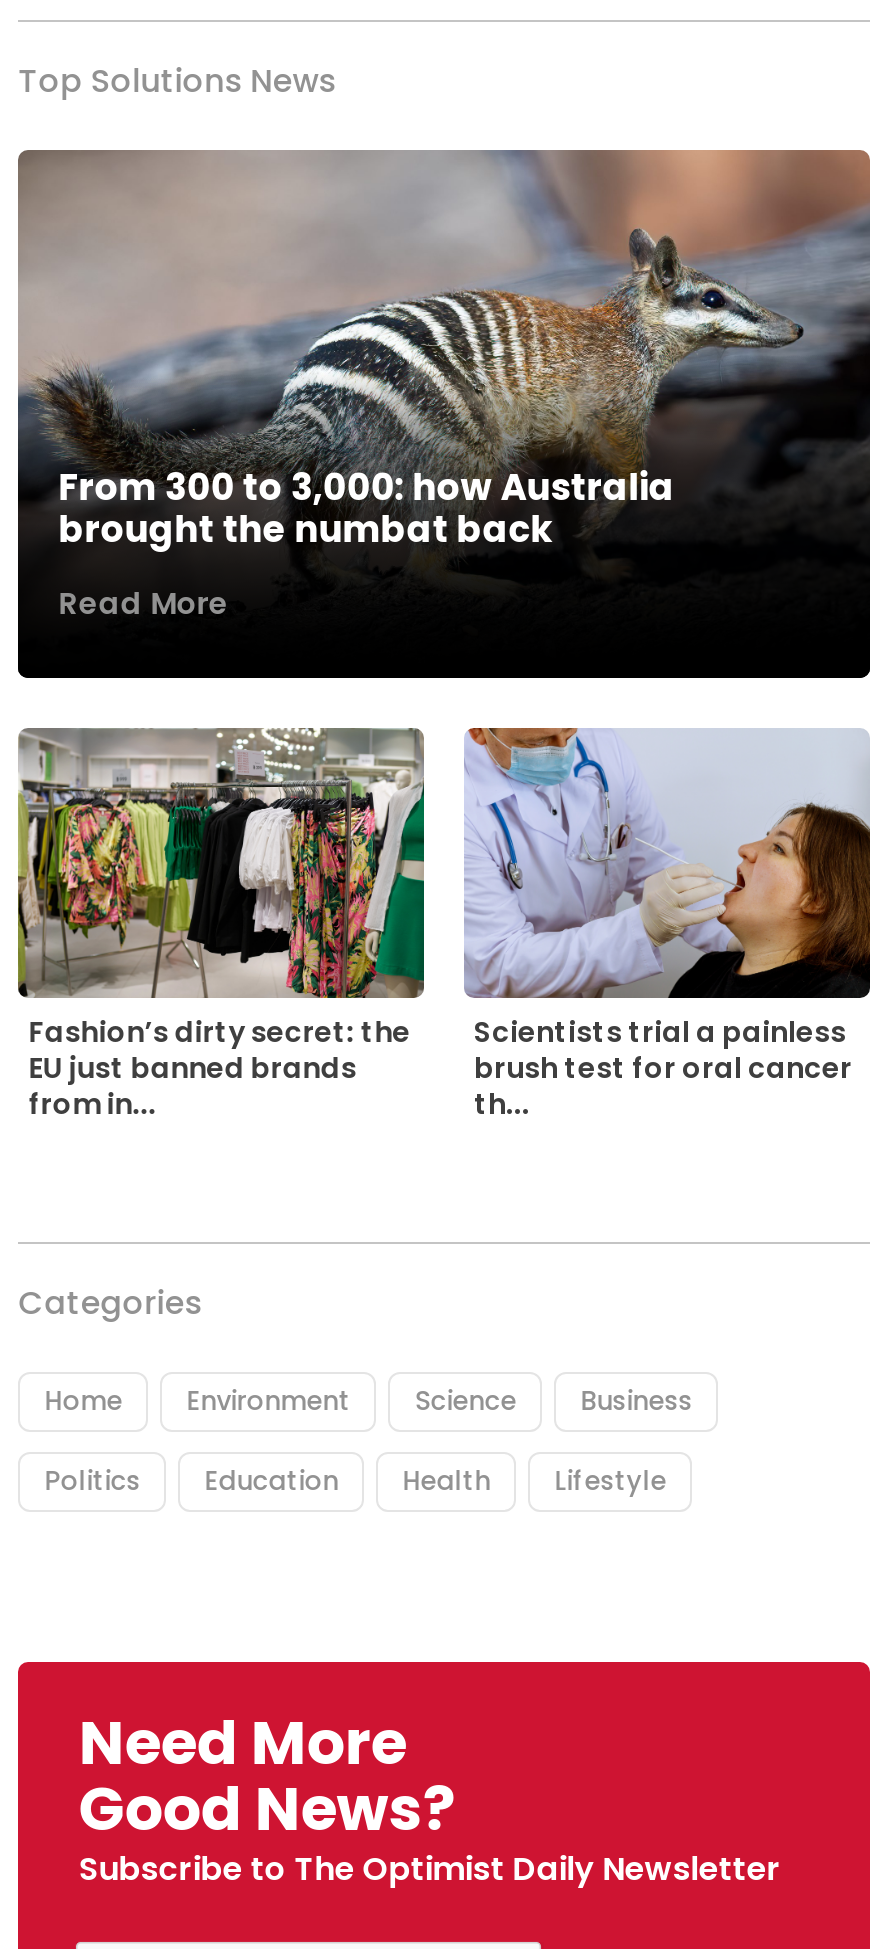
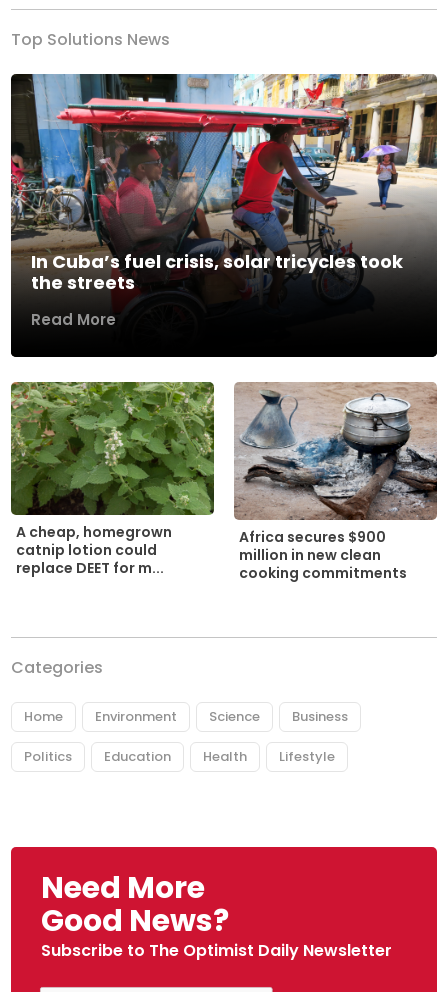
- [image]
- From 300 to 3,000: how Australia
- brought the numbat back
+ [image]
+ In Cuba’s fuel crisis, solar tricycles took
+ the streets

- [image]
- Fashion’s dirty secret: the
- EU just banned brands
- from in...
+ [image]
+ A cheap, homegrown
+ catnip lotion could
+ replace DEET for m...

- [image]
- Scientists trial a painless
- brush test for oral cancer
- th...
+ [image]
+ Africa secures $900
+ million in new clean
+ cooking commitments
